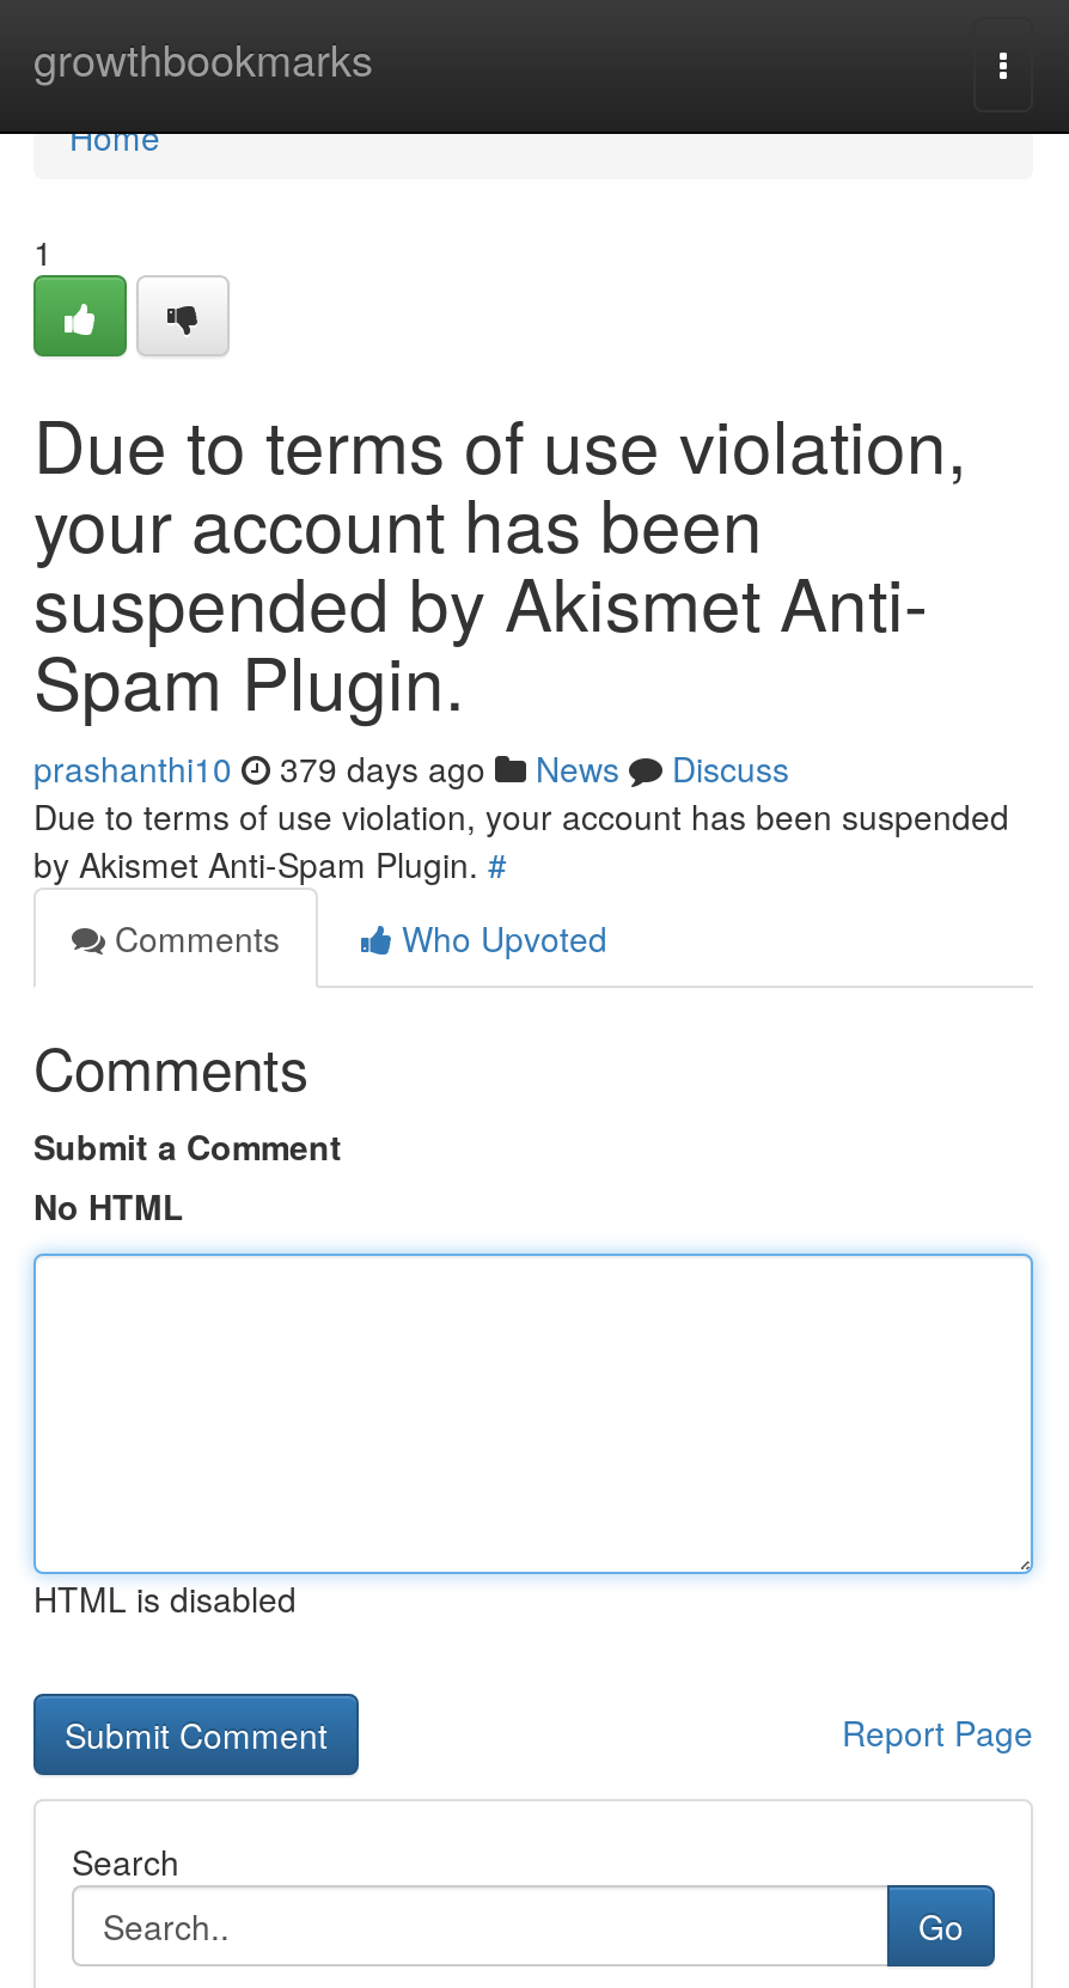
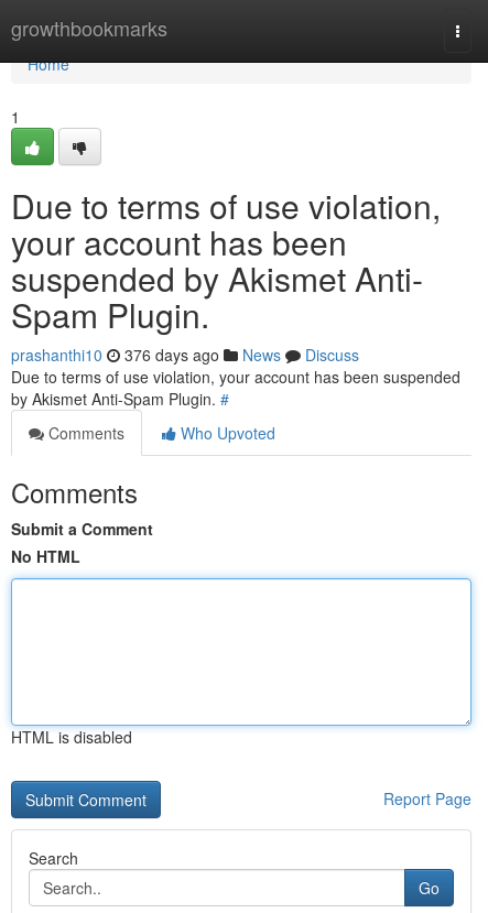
- prashanthi10 379 days ago News Discuss
+ prashanthi10 376 days ago News Discuss
